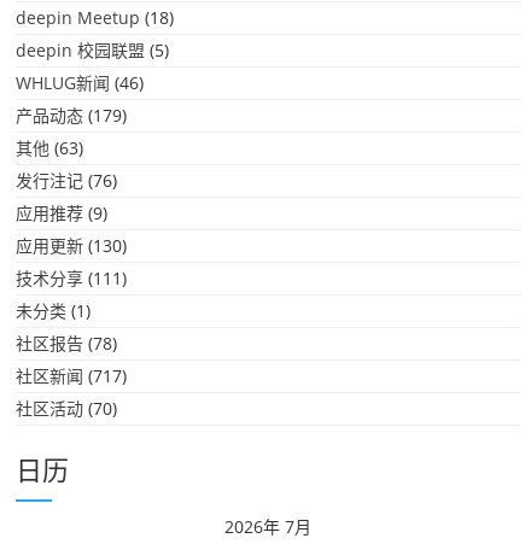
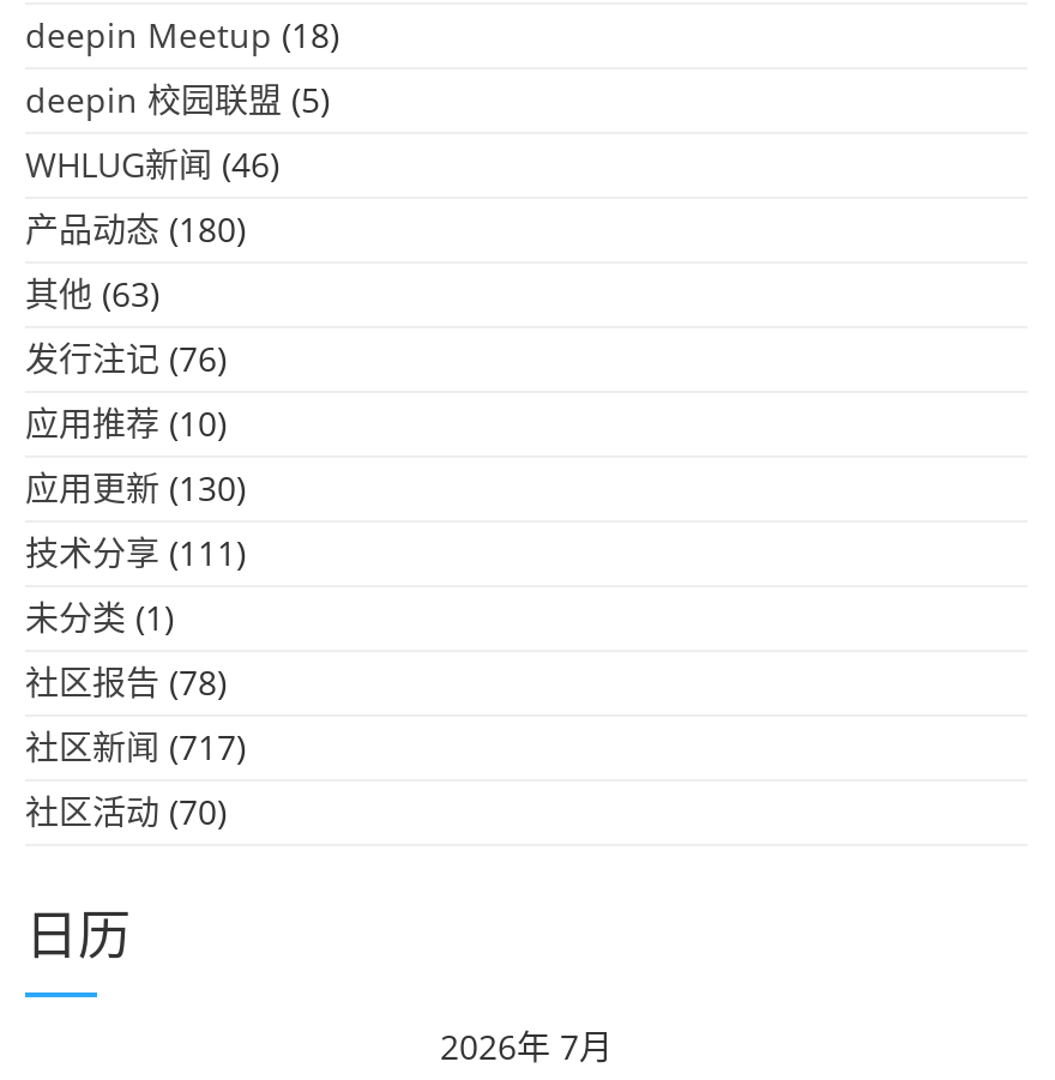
- 产品动态(179)
+ 产品动态(180)

- 应用推荐(9)
+ 应用推荐(10)
